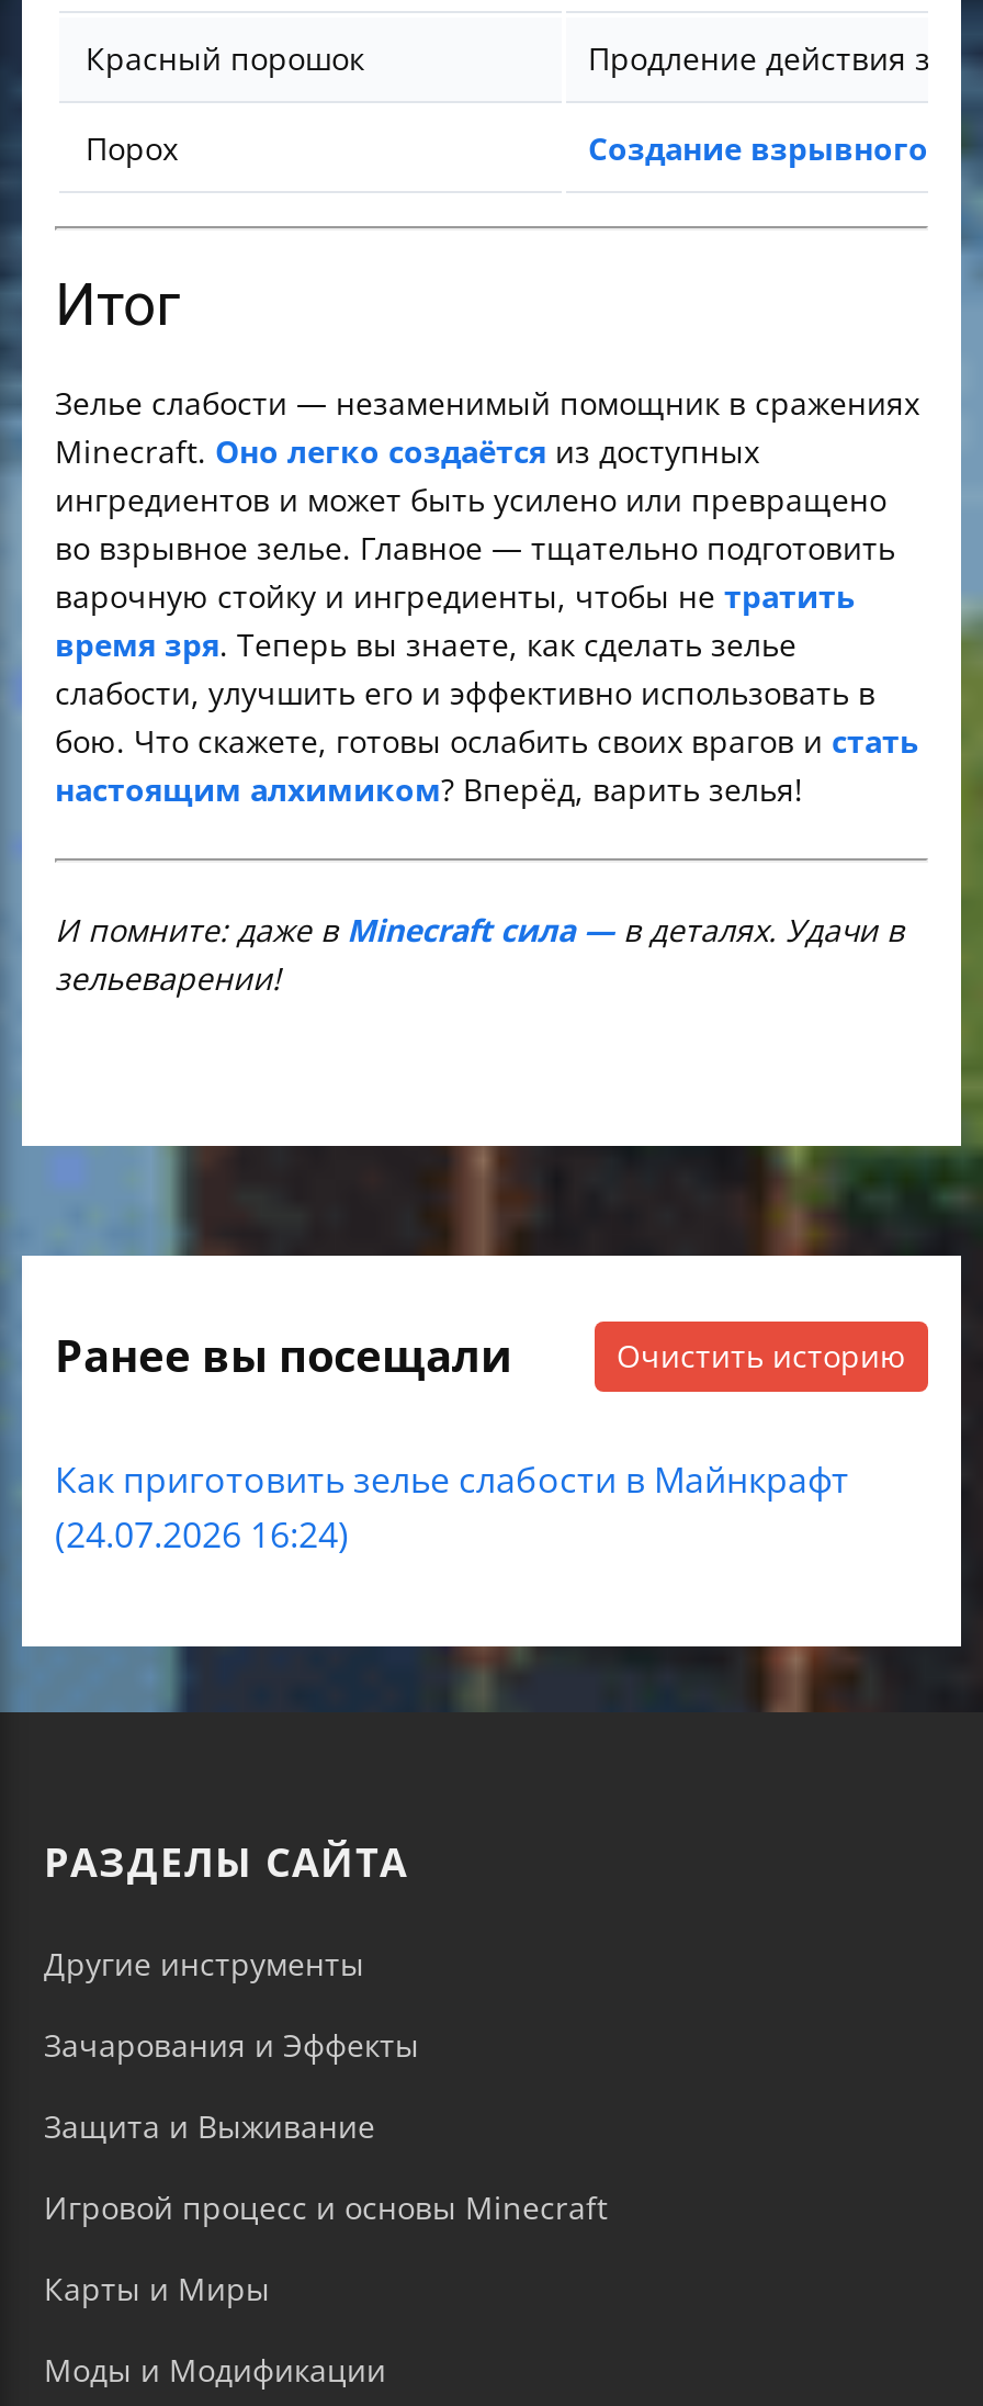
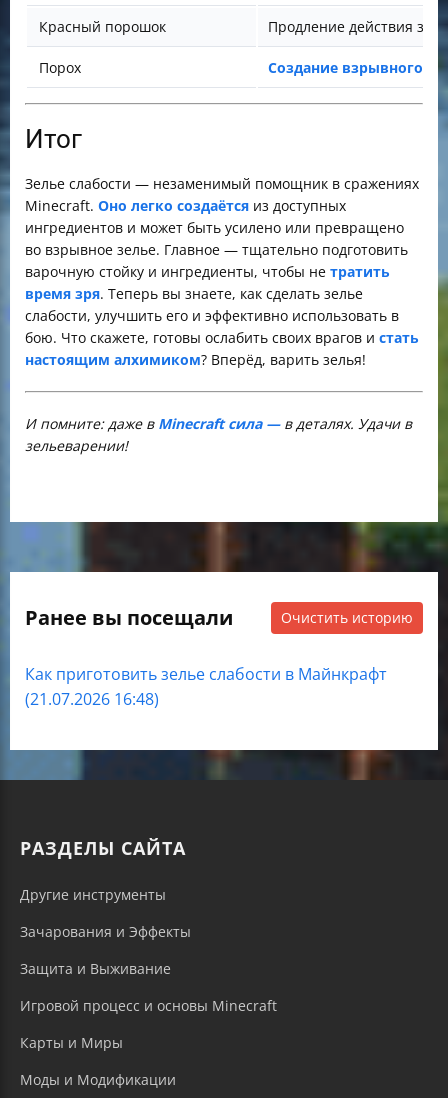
- (24.07.2026 16:24)
+ (21.07.2026 16:48)
